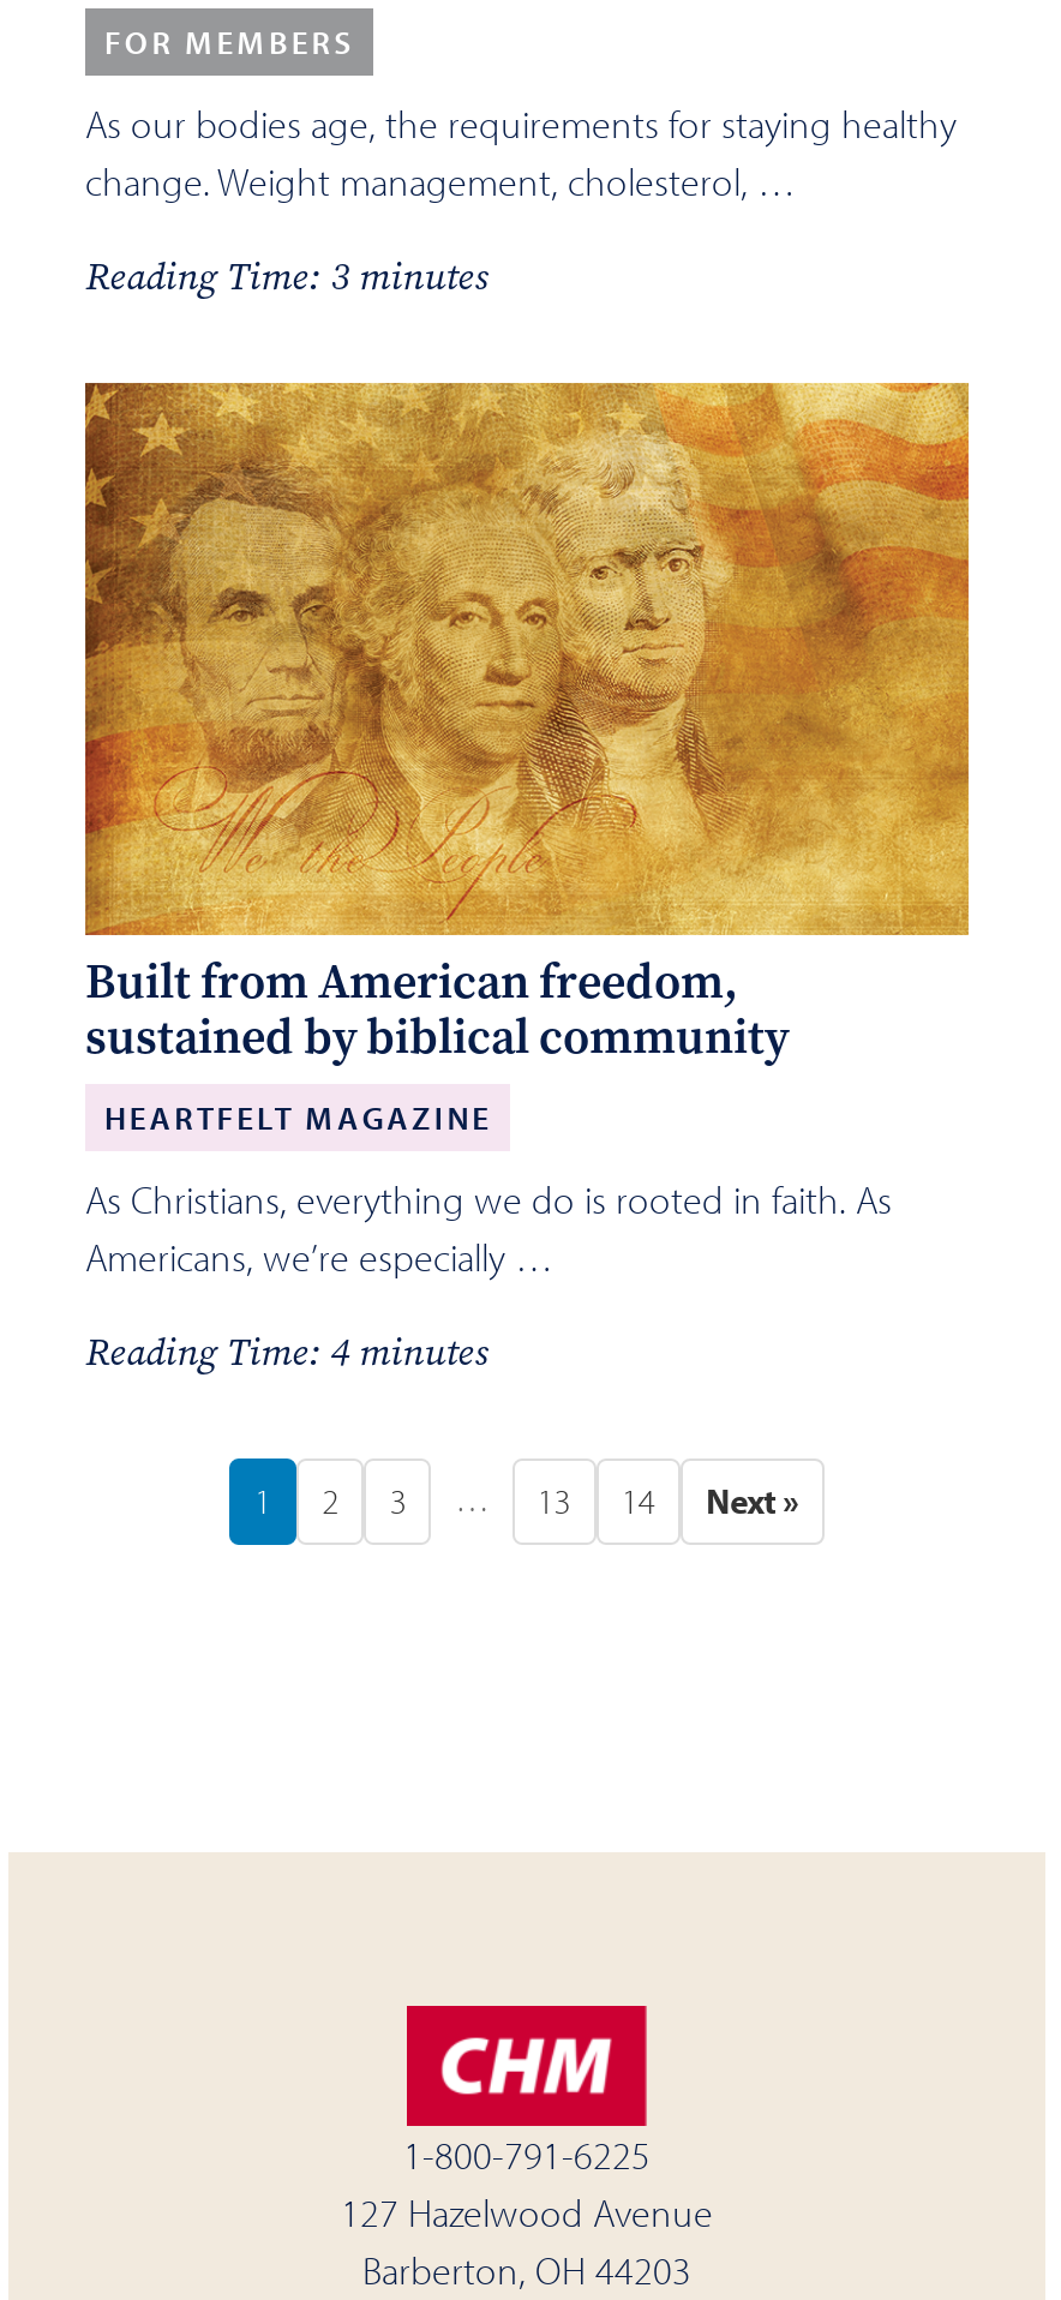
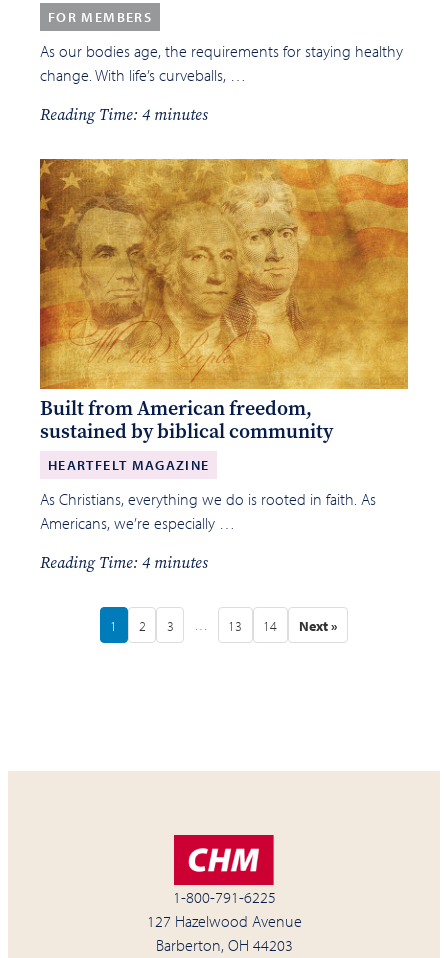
- change. Weight management, cholesterol, …
+ change. With life’s curveballs, …

- Reading Time: 3 minutes
+ Reading Time: 4 minutes
